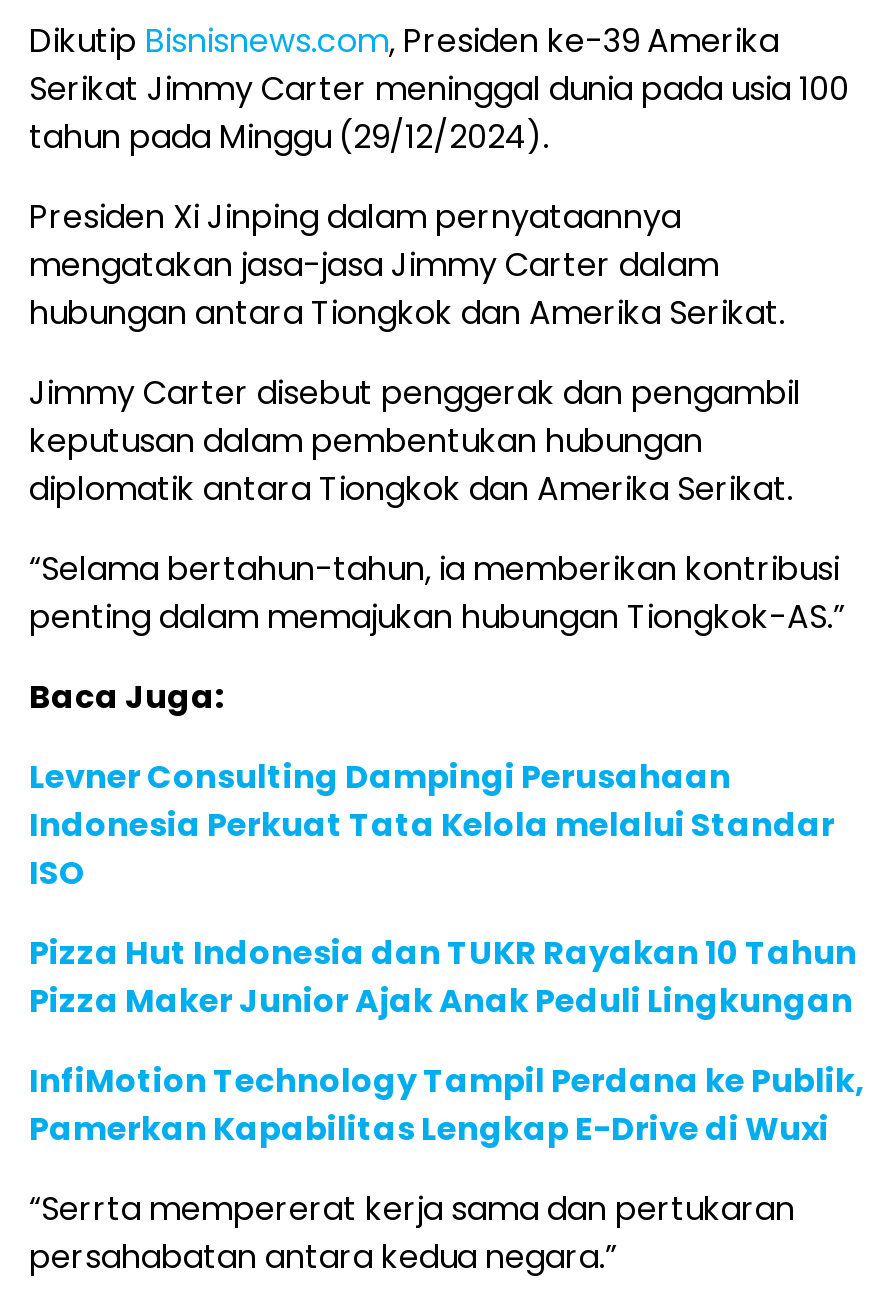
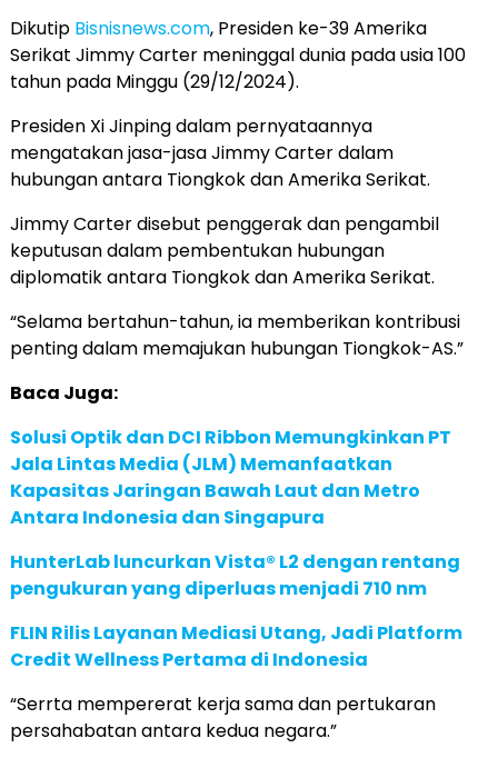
- Levner Consulting Dampingi Perusahaan
- Indonesia Perkuat Tata Kelola melalui Standar
- ISO
+ Solusi Optik dan DCI Ribbon Memungkinkan PT
+ Jala Lintas Media (JLM) Memanfaatkan
+ Kapasitas Jaringan Bawah Laut dan Metro
+ Antara Indonesia dan Singapura

- Pizza Hut Indonesia dan TUKR Rayakan 10 Tahun
- Pizza Maker Junior Ajak Anak Peduli Lingkungan
+ HunterLab luncurkan Vista® L2 dengan rentang
+ pengukuran yang diperluas menjadi 710 nm

- InfiMotion Technology Tampil Perdana ke Publik,
- Pamerkan Kapabilitas Lengkap E-Drive di Wuxi
+ FLIN Rilis Layanan Mediasi Utang, Jadi Platform
+ Credit Wellness Pertama di Indonesia
